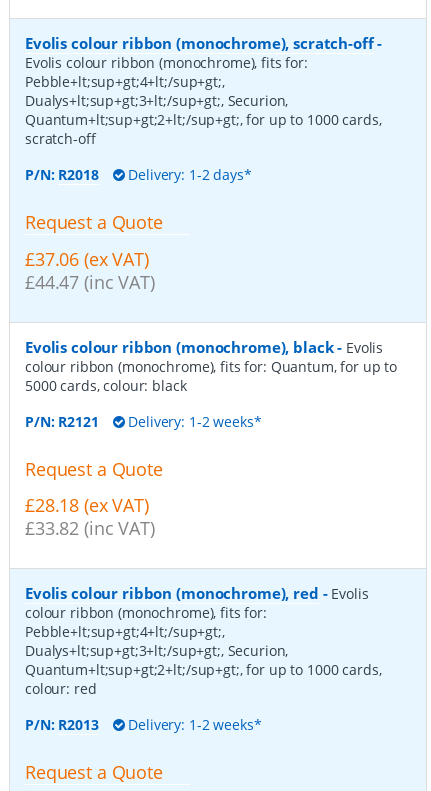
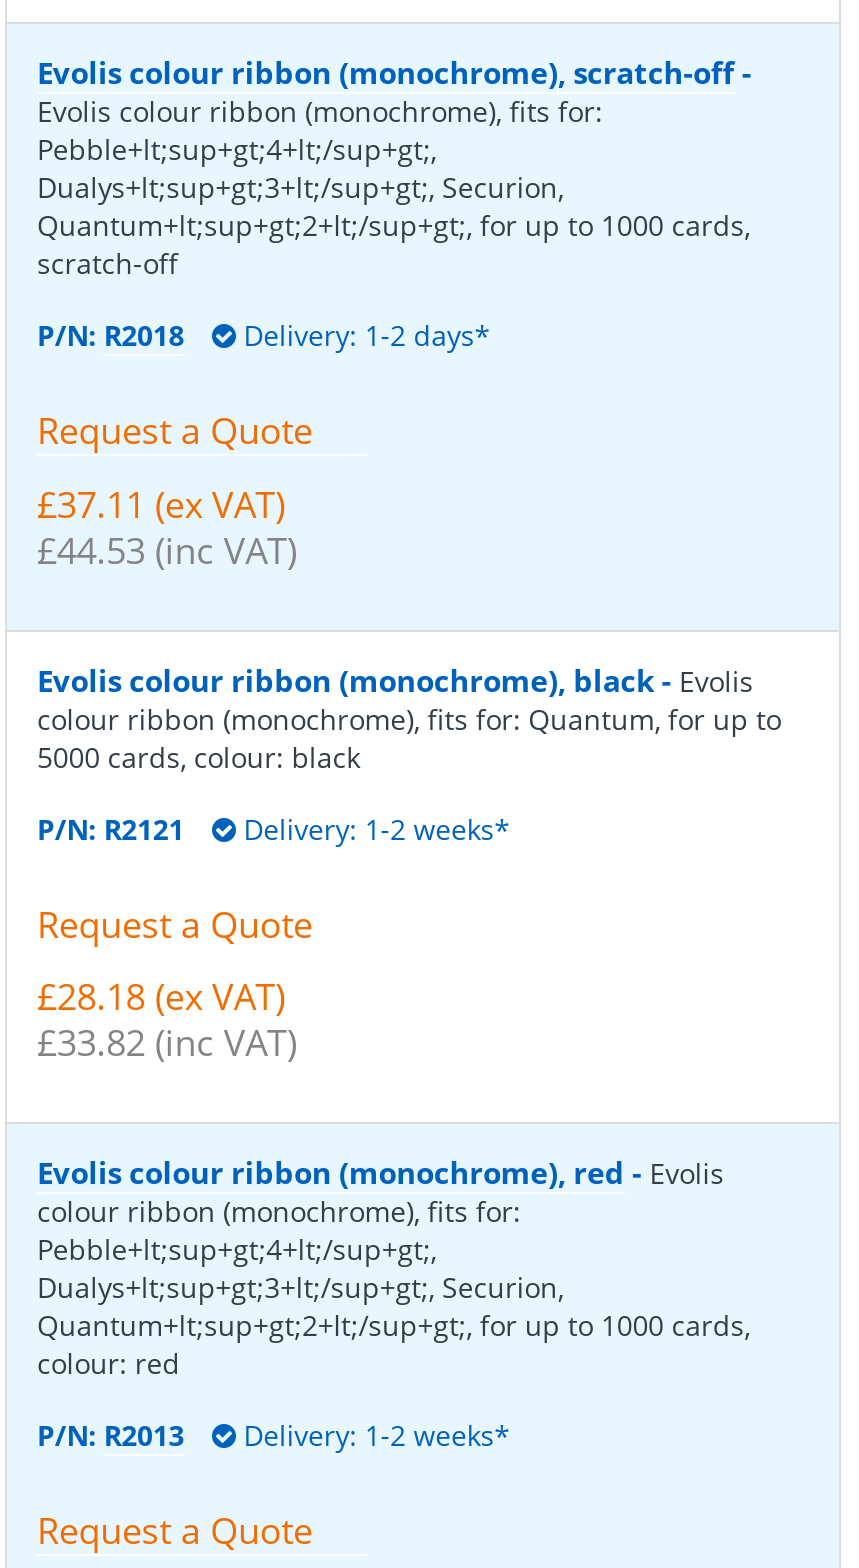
- £37.06 (ex VAT)
+ £37.11 (ex VAT)

- £44.47 (inc VAT)
+ £44.53 (inc VAT)
